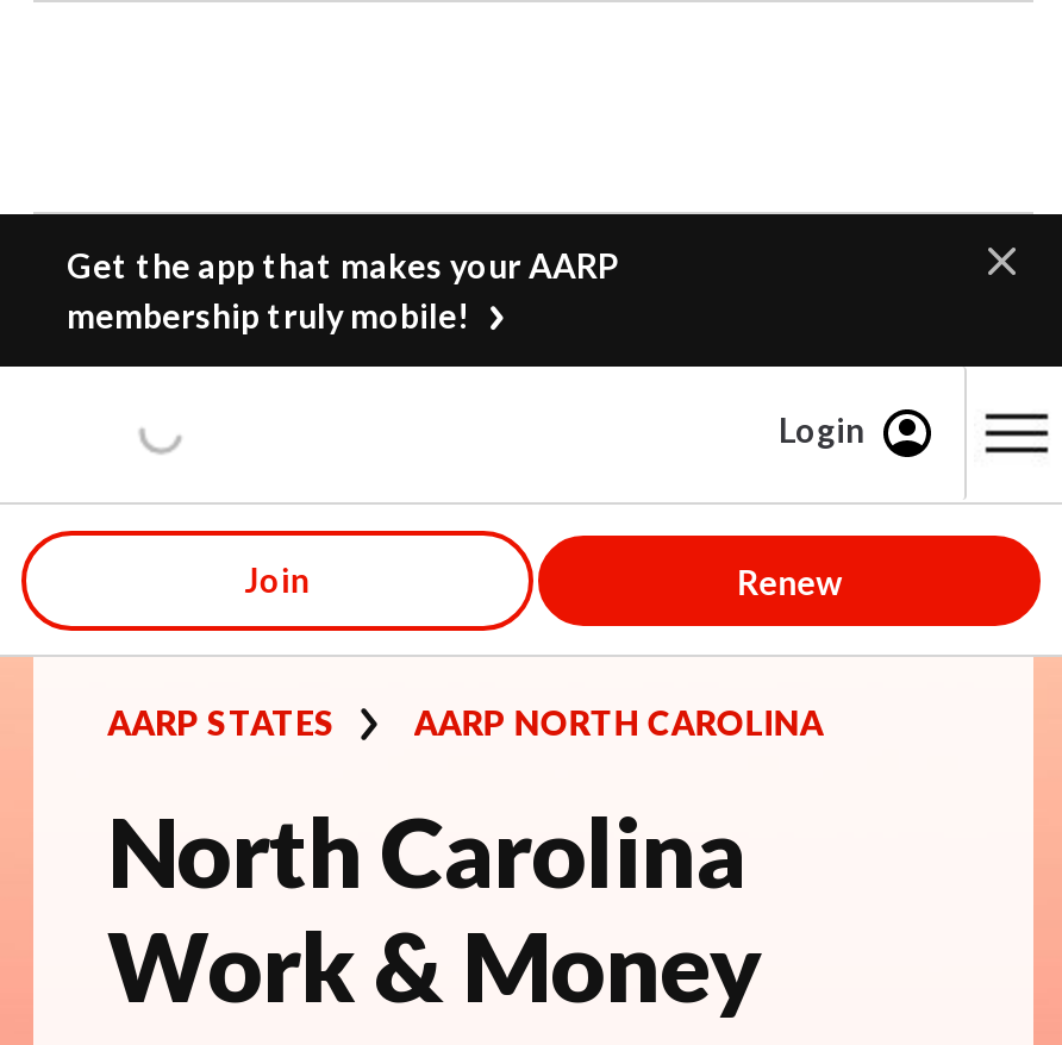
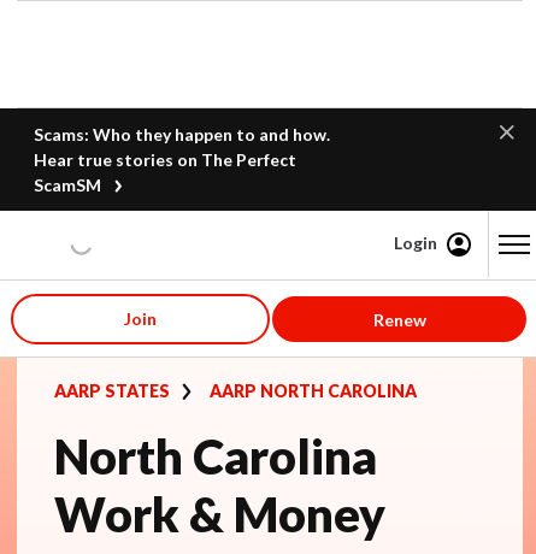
- Get the app that makes your AARP
- membership truly mobile!
+ Scams: Who they happen to and how.
+ Hear true stories on The Perfect
+ ScamSM
